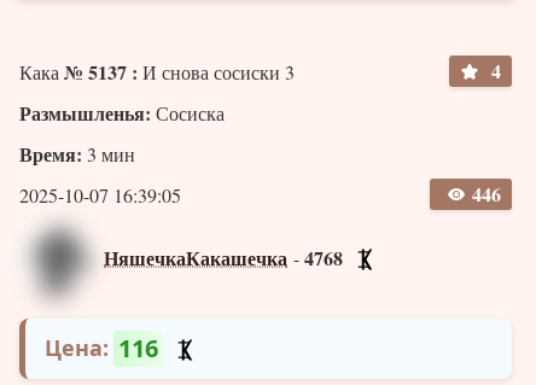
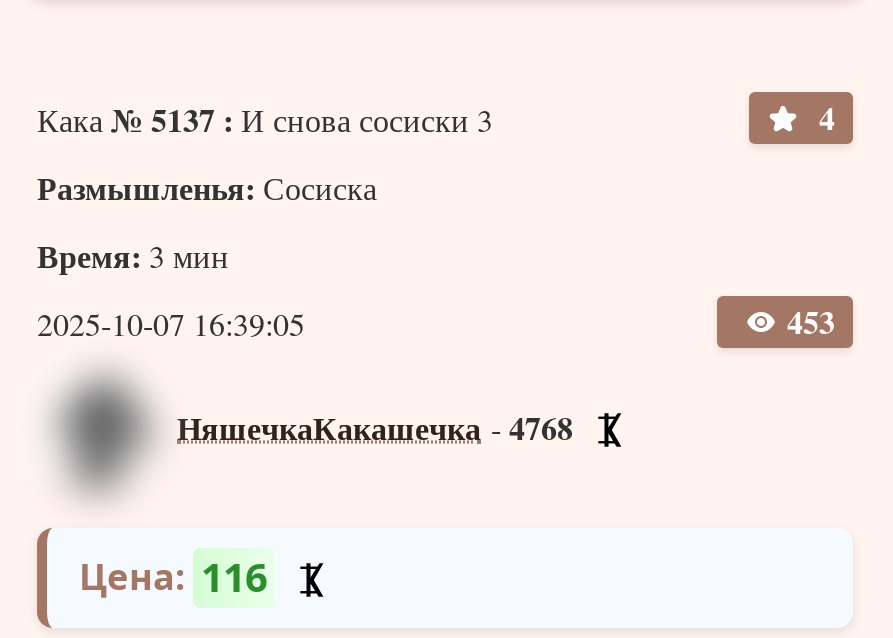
- 446
+ 453
